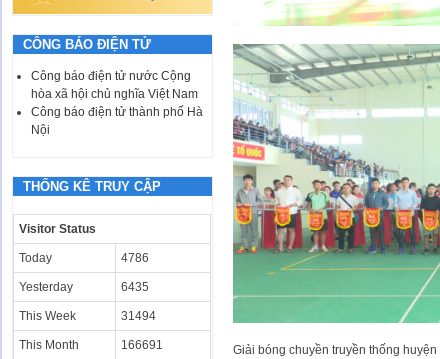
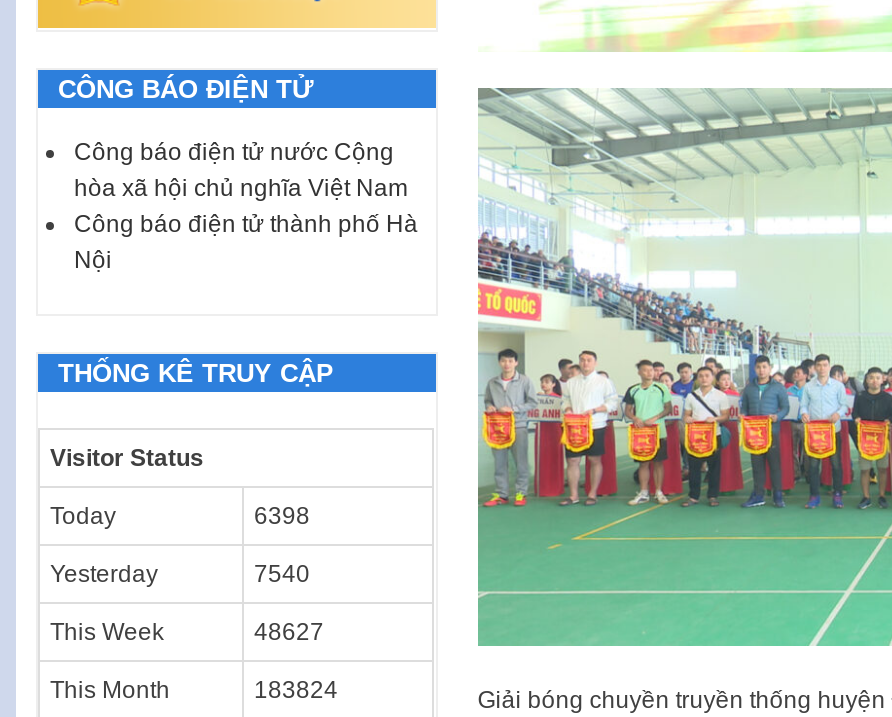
- 4786
+ 6398

- 6435
+ 7540

- 31494
+ 48627

- 166691
+ 183824
